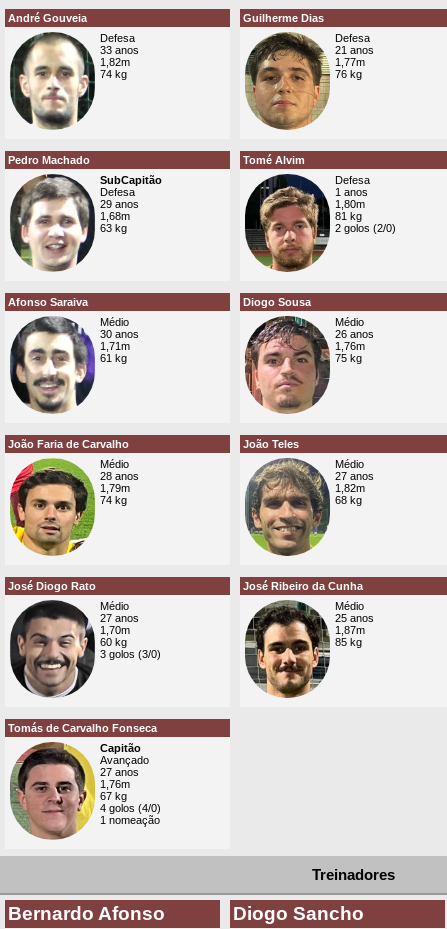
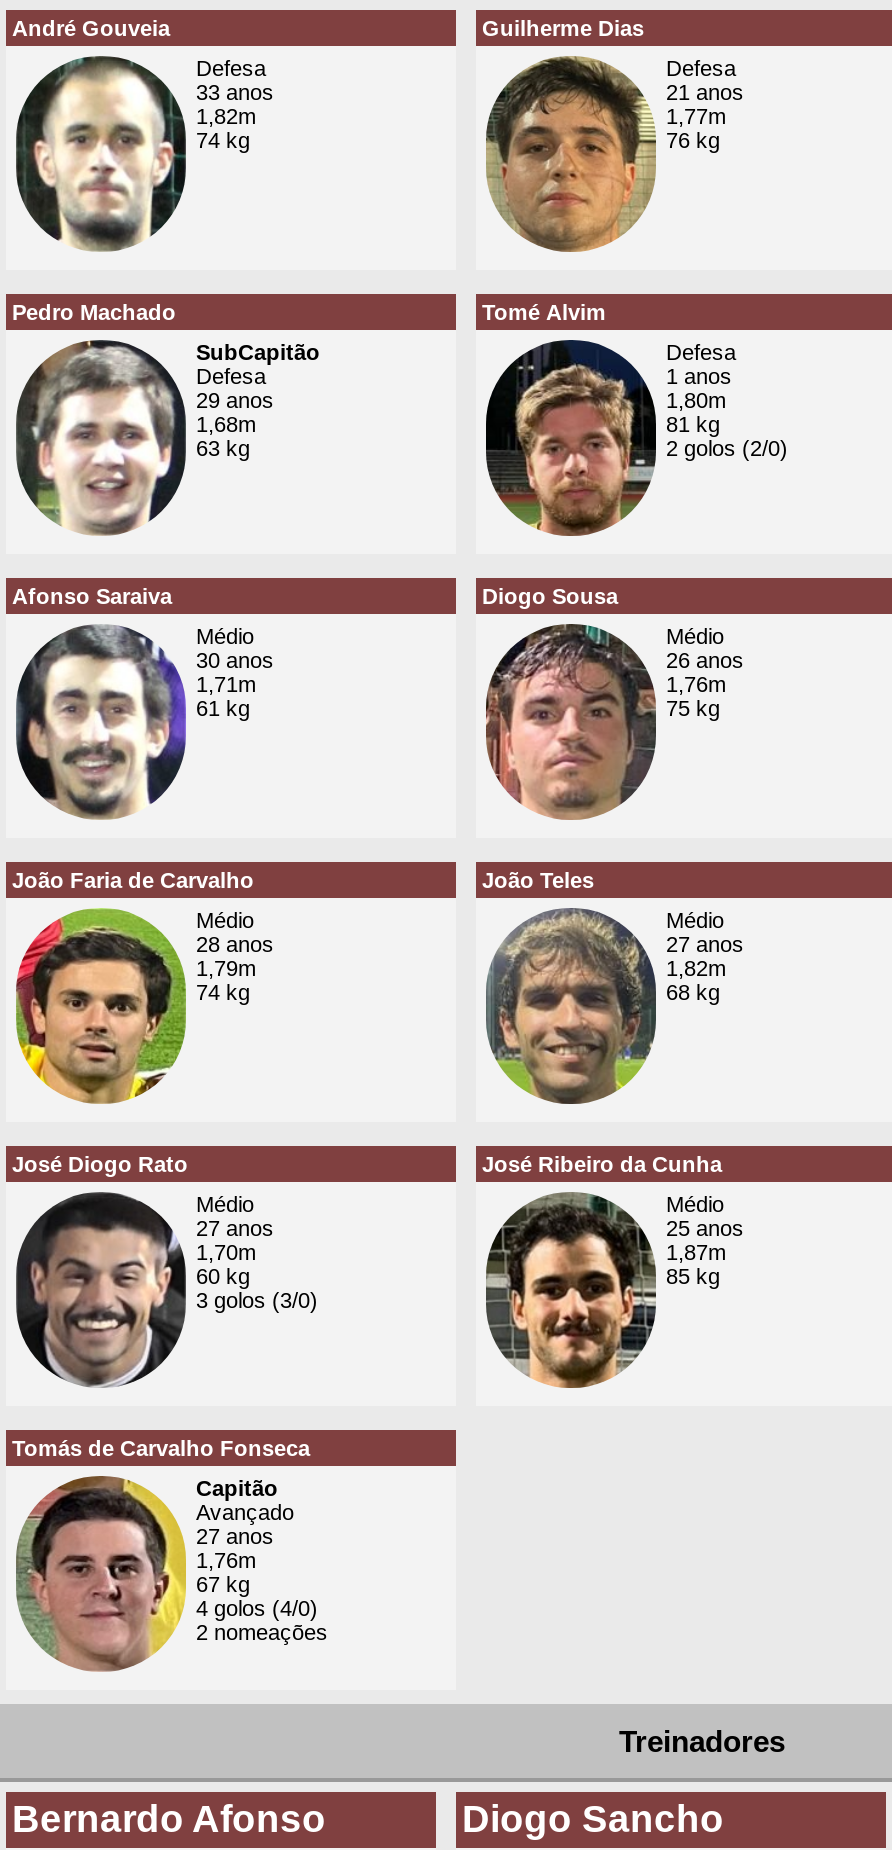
- 1 nomeação
+ 2 nomeações
